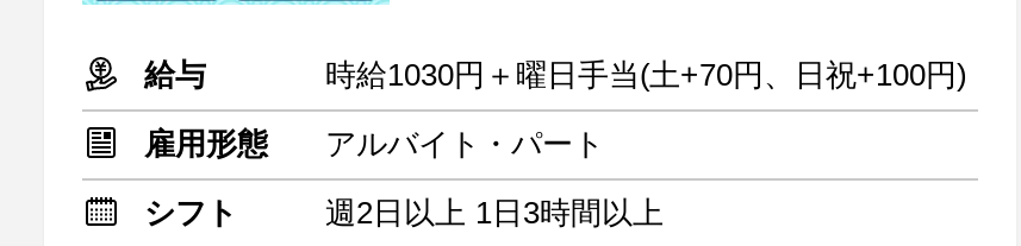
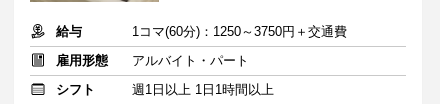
- 時給1030円＋曜日手当(土+70円、日祝+100円)
+ 1コマ(60分)：1250～3750円＋交通費

- 週2日以上 1日3時間以上
+ 週1日以上 1日1時間以上
